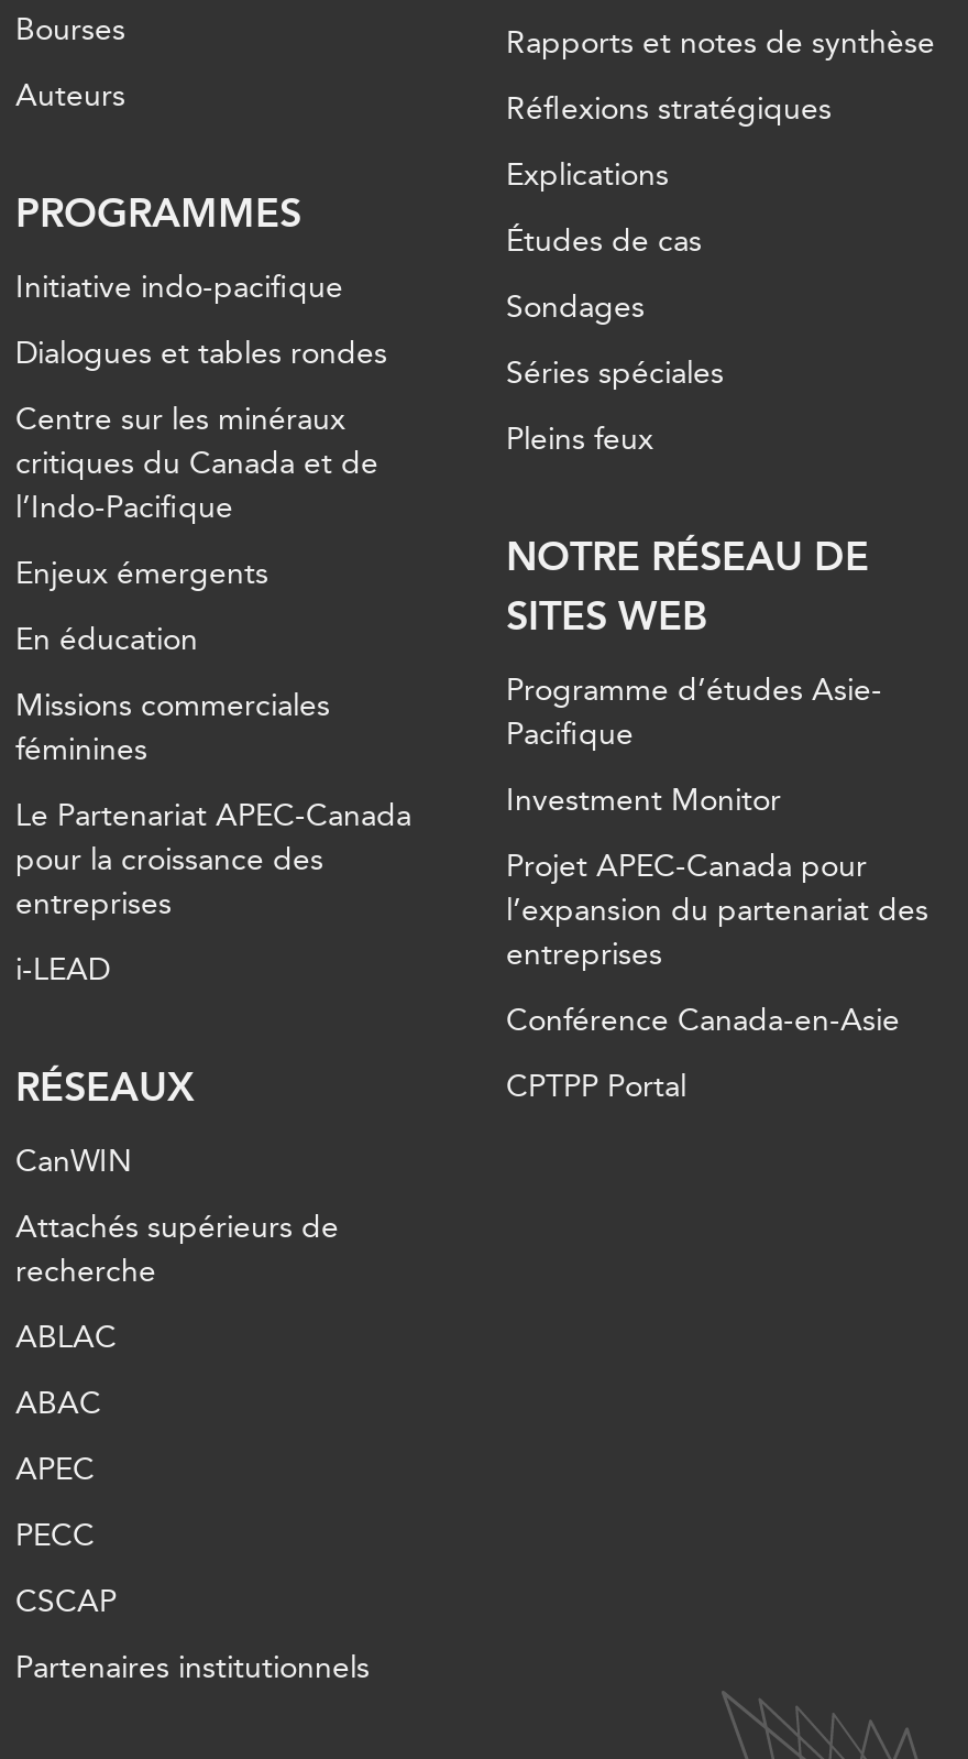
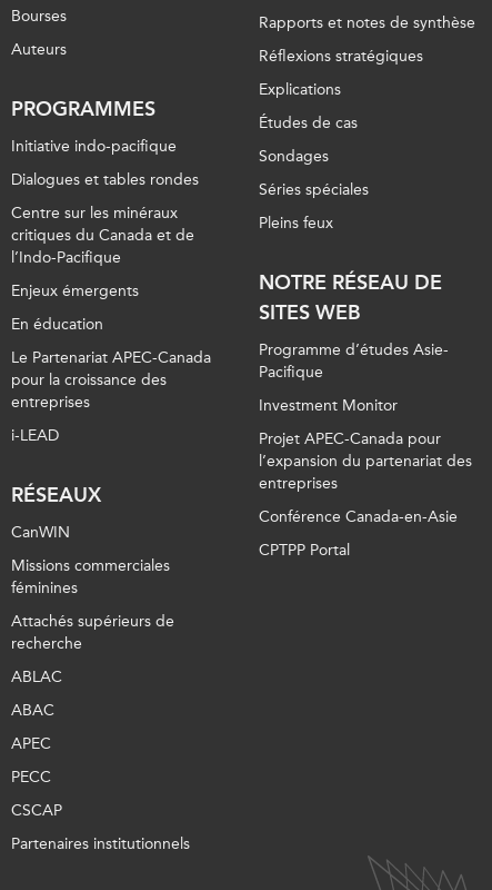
moved down: Missions commerciales | féminines

moved up: Le Partenariat APEC-Canada | pour la croissance des | entreprises | i-LEAD | RÉSEAUX | CanWIN
